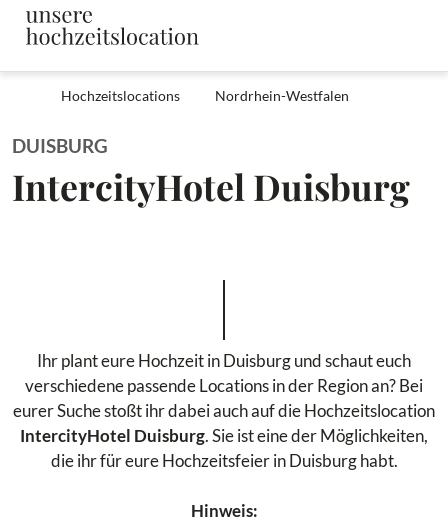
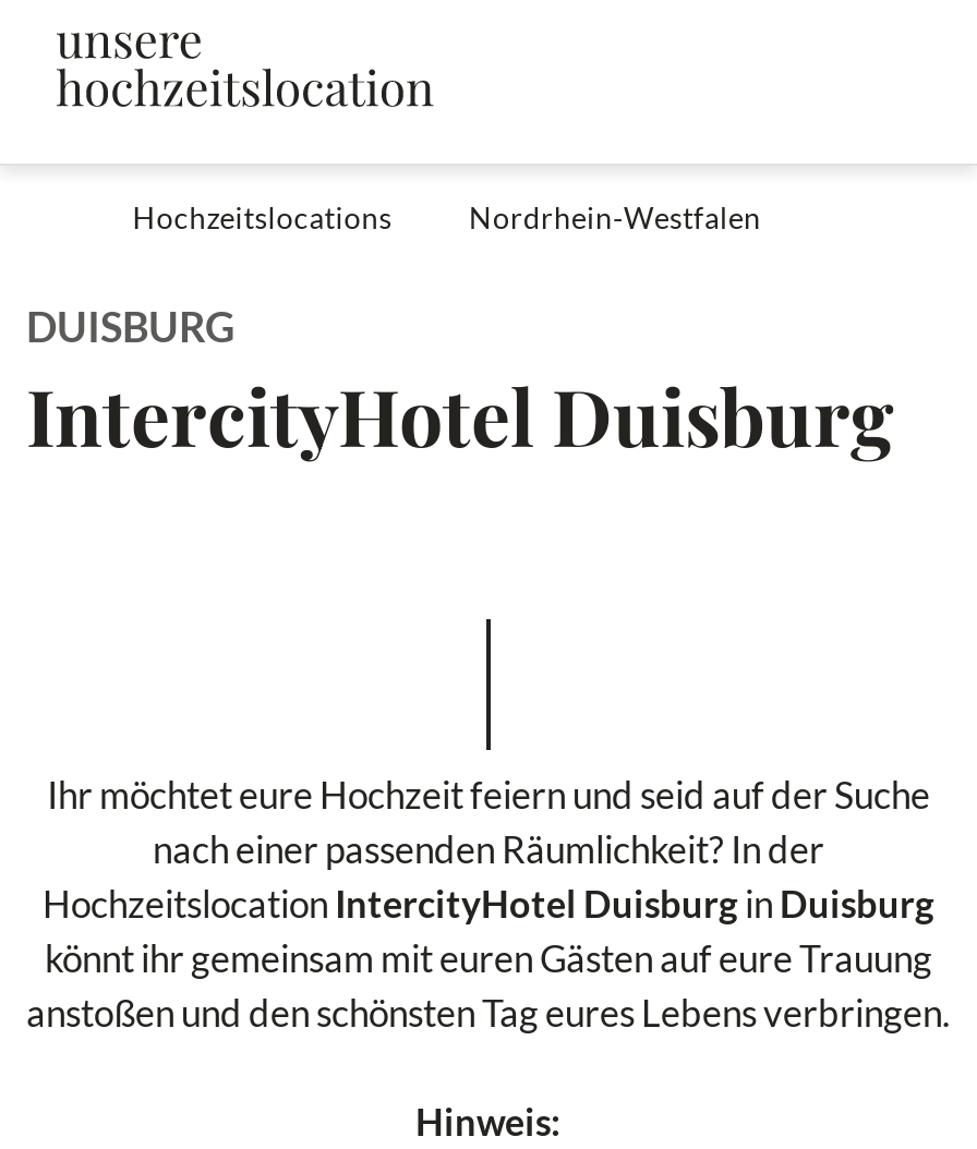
- Ihr plant eure Hochzeit in Duisburg und schaut euch
- verschiedene passende Locations in der Region an? Bei
- eurer Suche stoßt ihr dabei auch auf die Hochzeitslocation
- IntercityHotel Duisburg. Sie ist eine der Möglichkeiten,
- die ihr für eure Hochzeitsfeier in Duisburg habt.
+ Ihr möchtet eure Hochzeit feiern und seid auf der Suche
+ nach einer passenden Räumlichkeit? In der
+ Hochzeitslocation IntercityHotel Duisburg in Duisburg
+ könnt ihr gemeinsam mit euren Gästen auf eure Trauung
+ anstoßen und den schönsten Tag eures Lebens verbringen.
